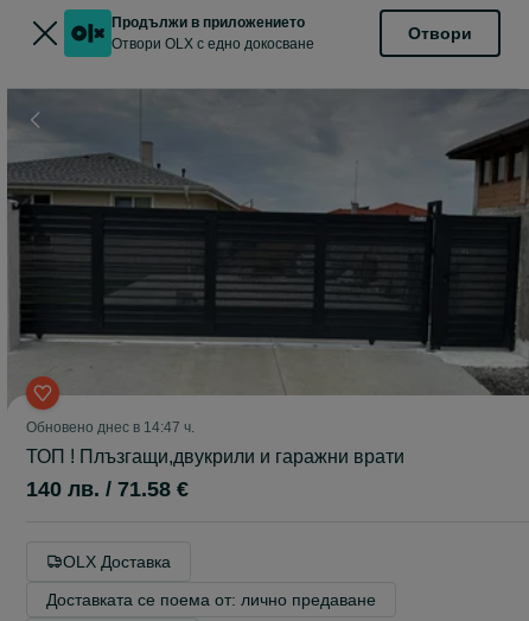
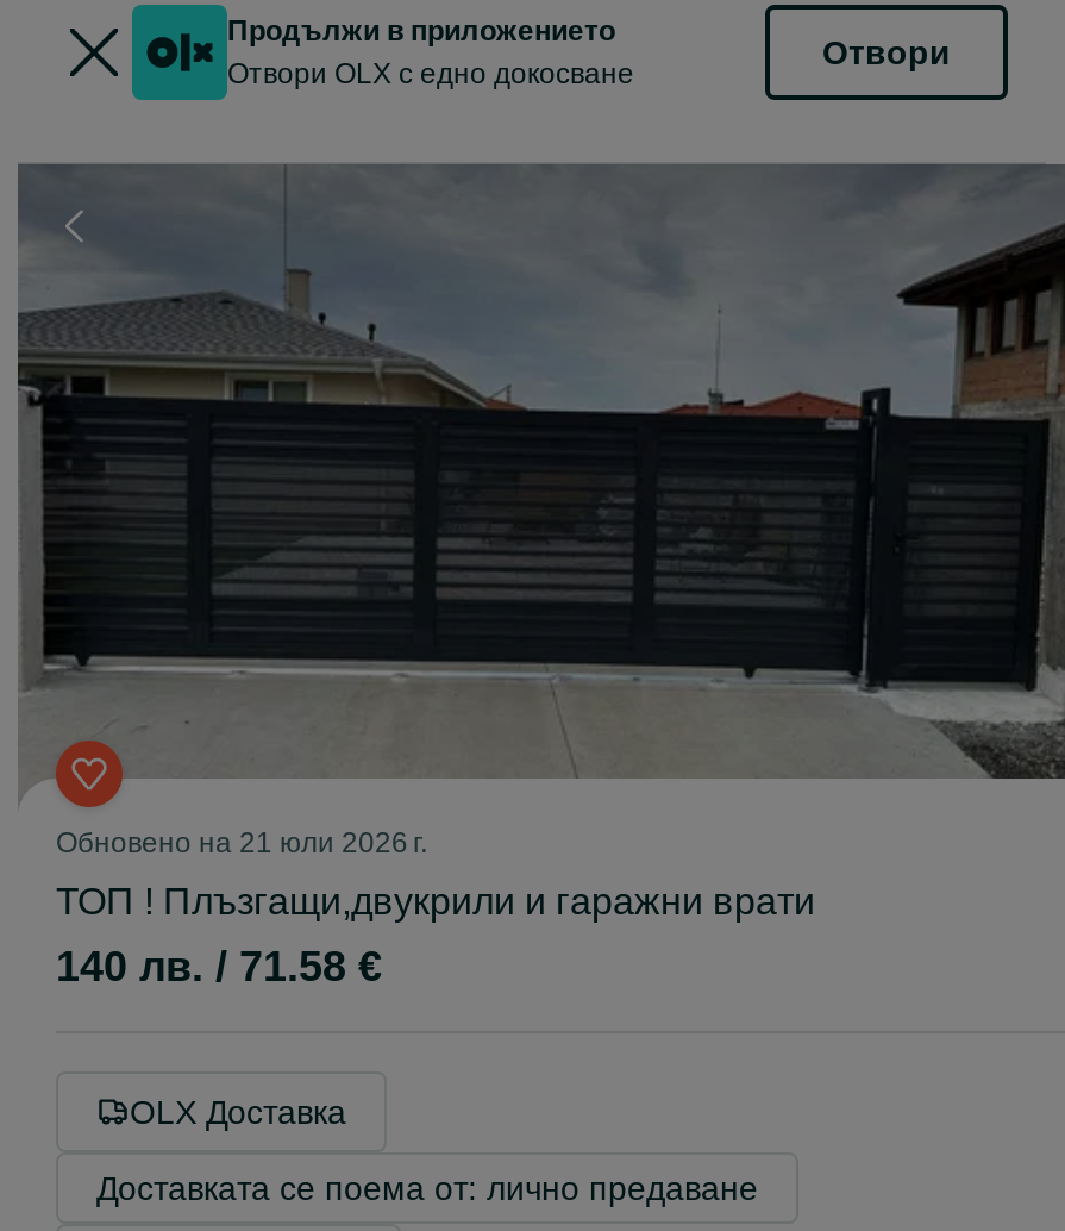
- Обновено днес в 14:47 ч.
+ Обновено на 21 юли 2026 г.
